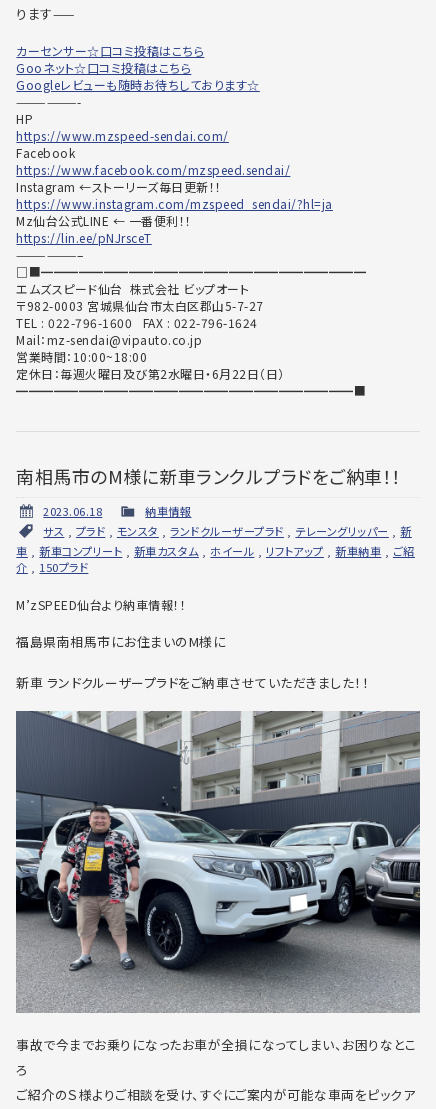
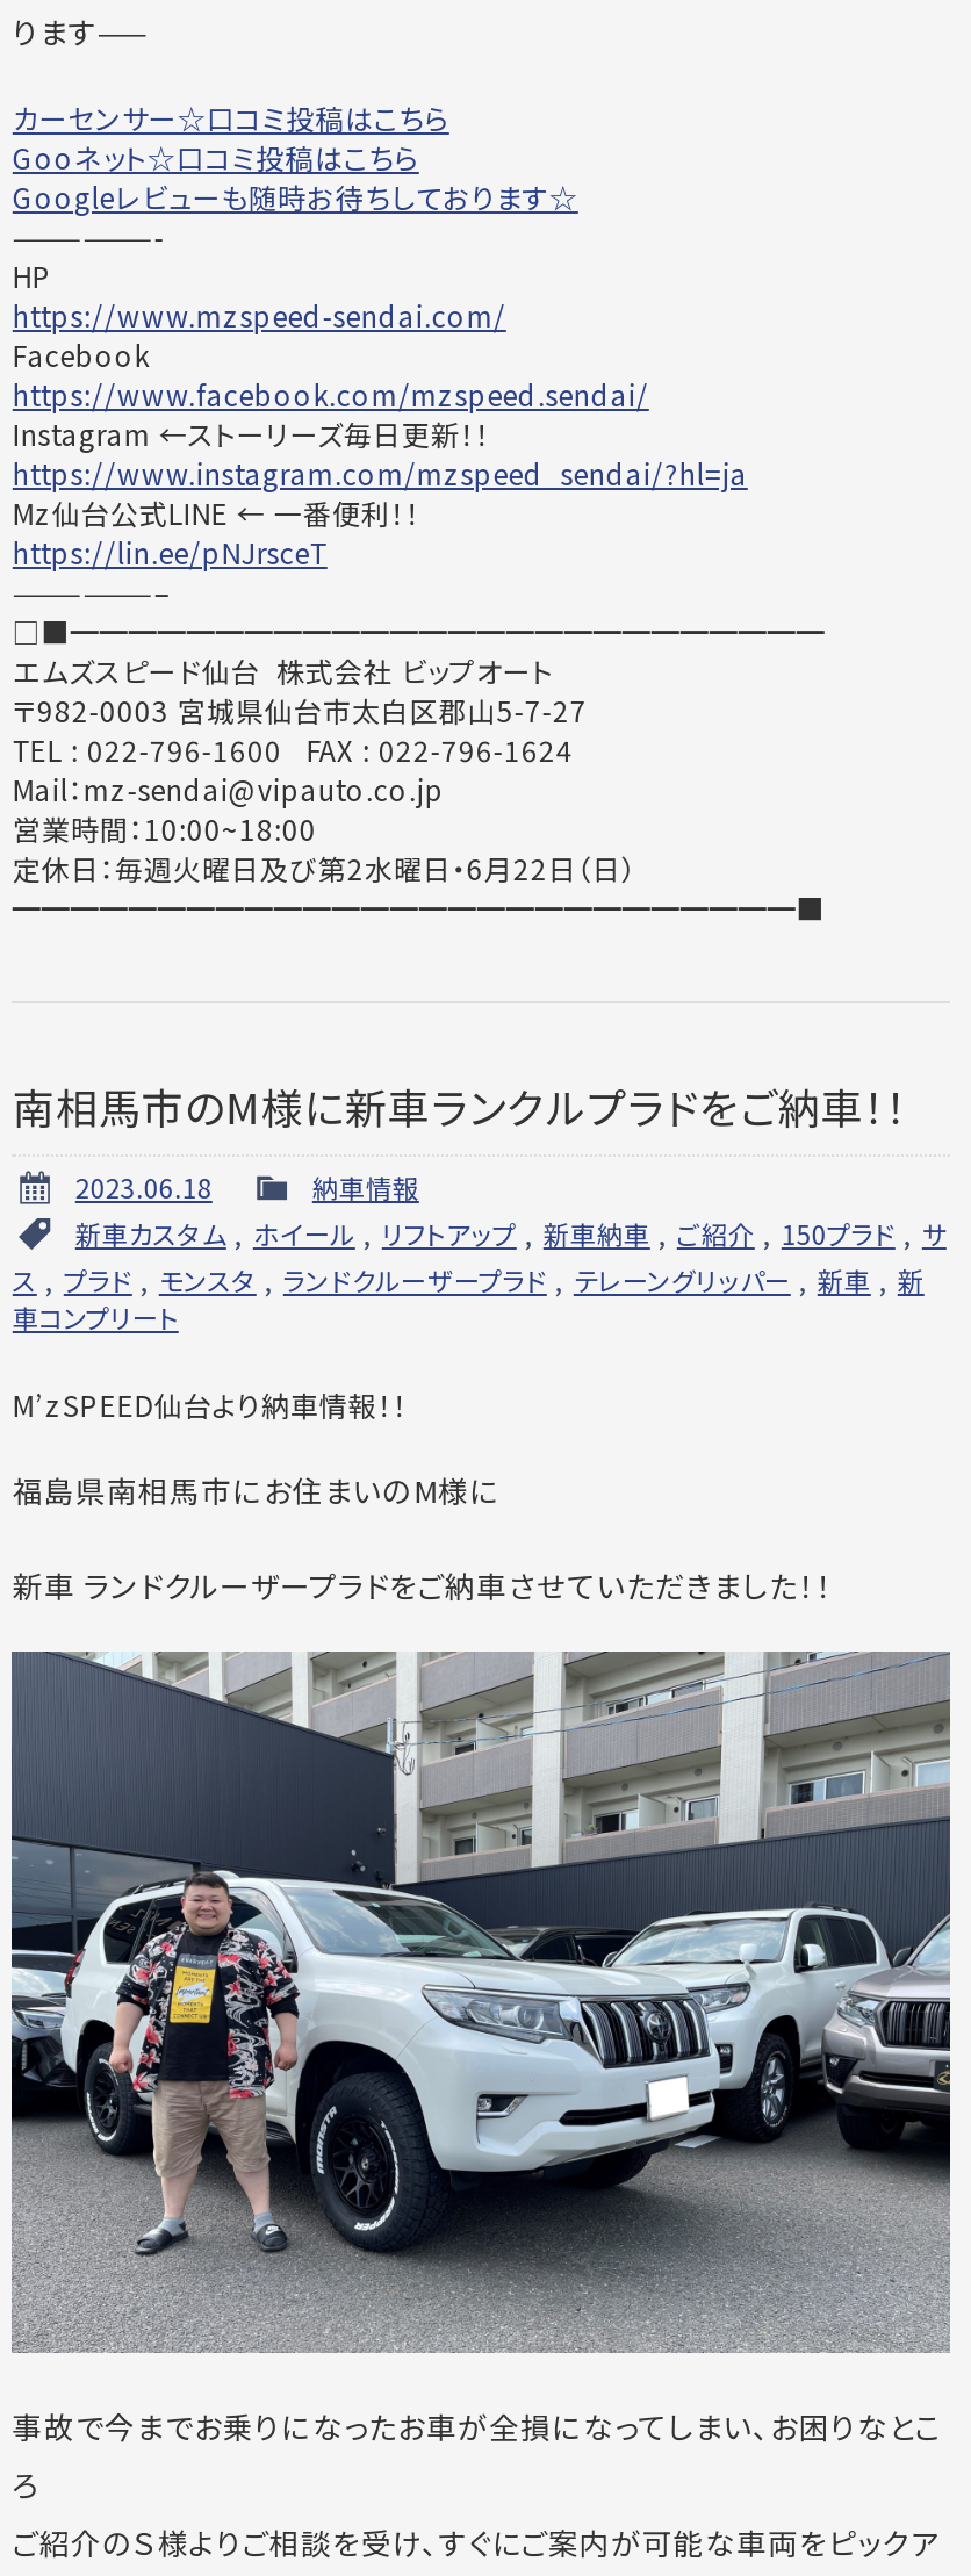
- サス,プラド,モンスタ,ランドクルーザープラド,テレーングリッパー,新
- 車,新車コンプリート,新車カスタム,ホイール,リフトアップ,新車納車,ご紹
- 介, 150プラド
+ 新車カスタム,ホイール,リフトアップ,新車納車,ご紹介, 150プラド,サ
+ ス,プラド,モンスタ,ランドクルーザープラド,テレーングリッパー,新車,新
+ 車コンプリート
